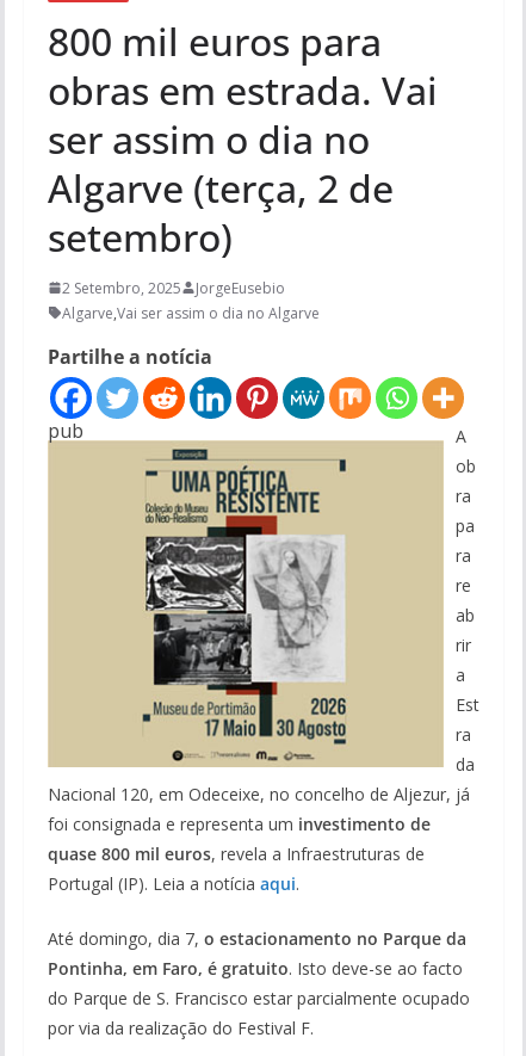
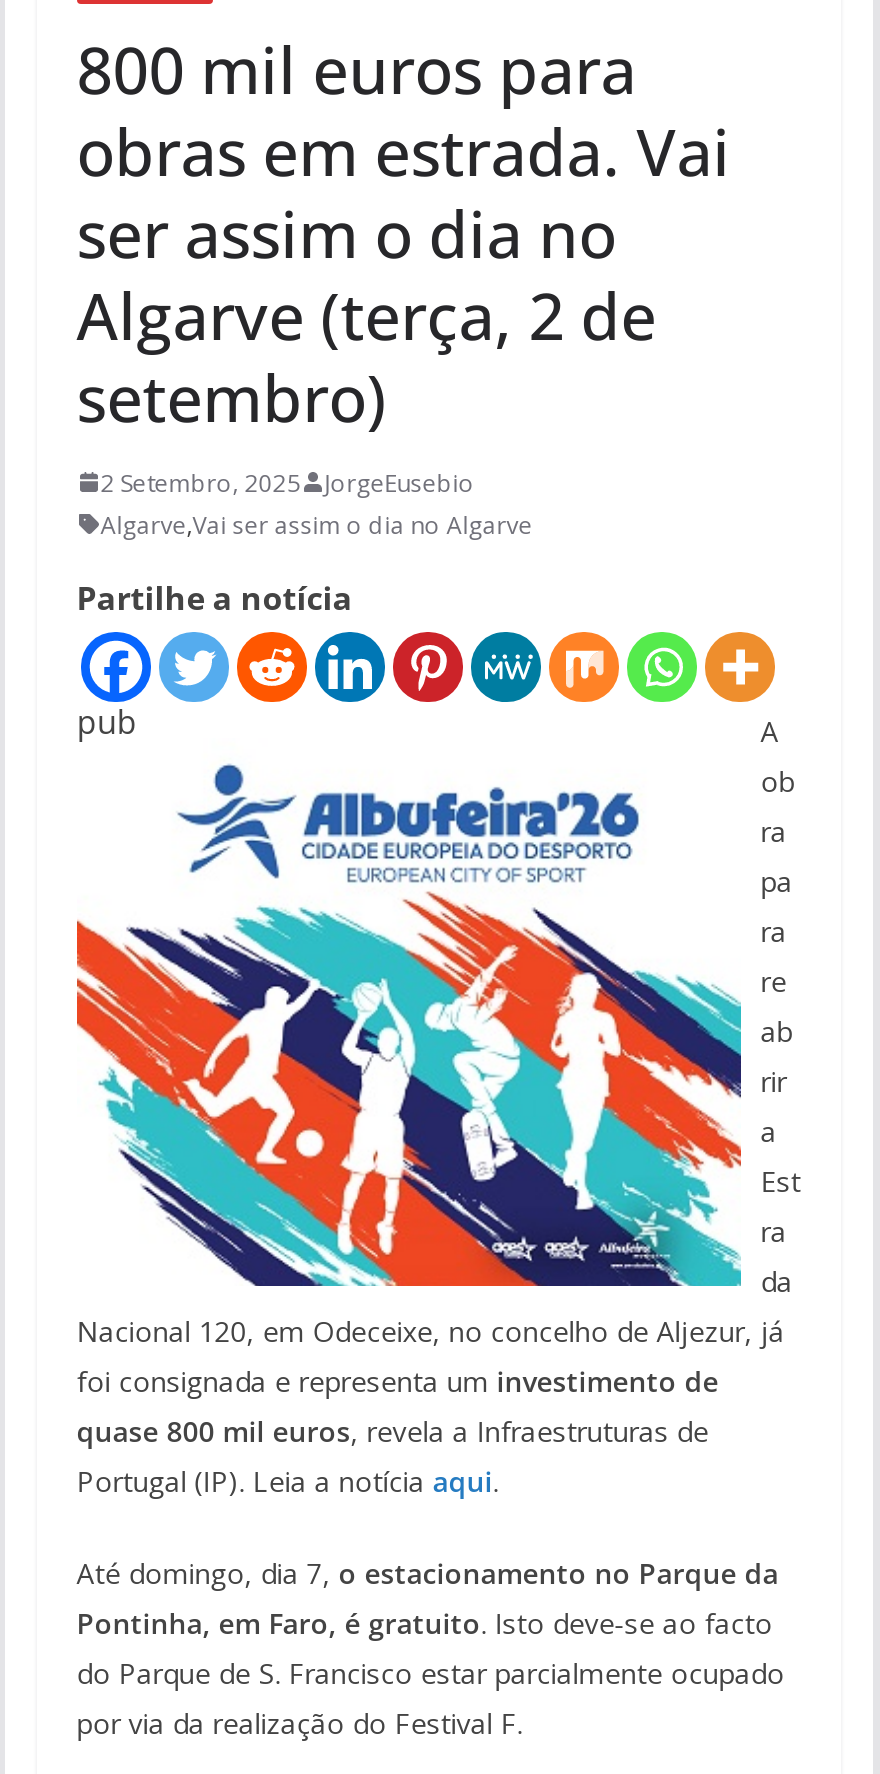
- [image]
+ [image]
